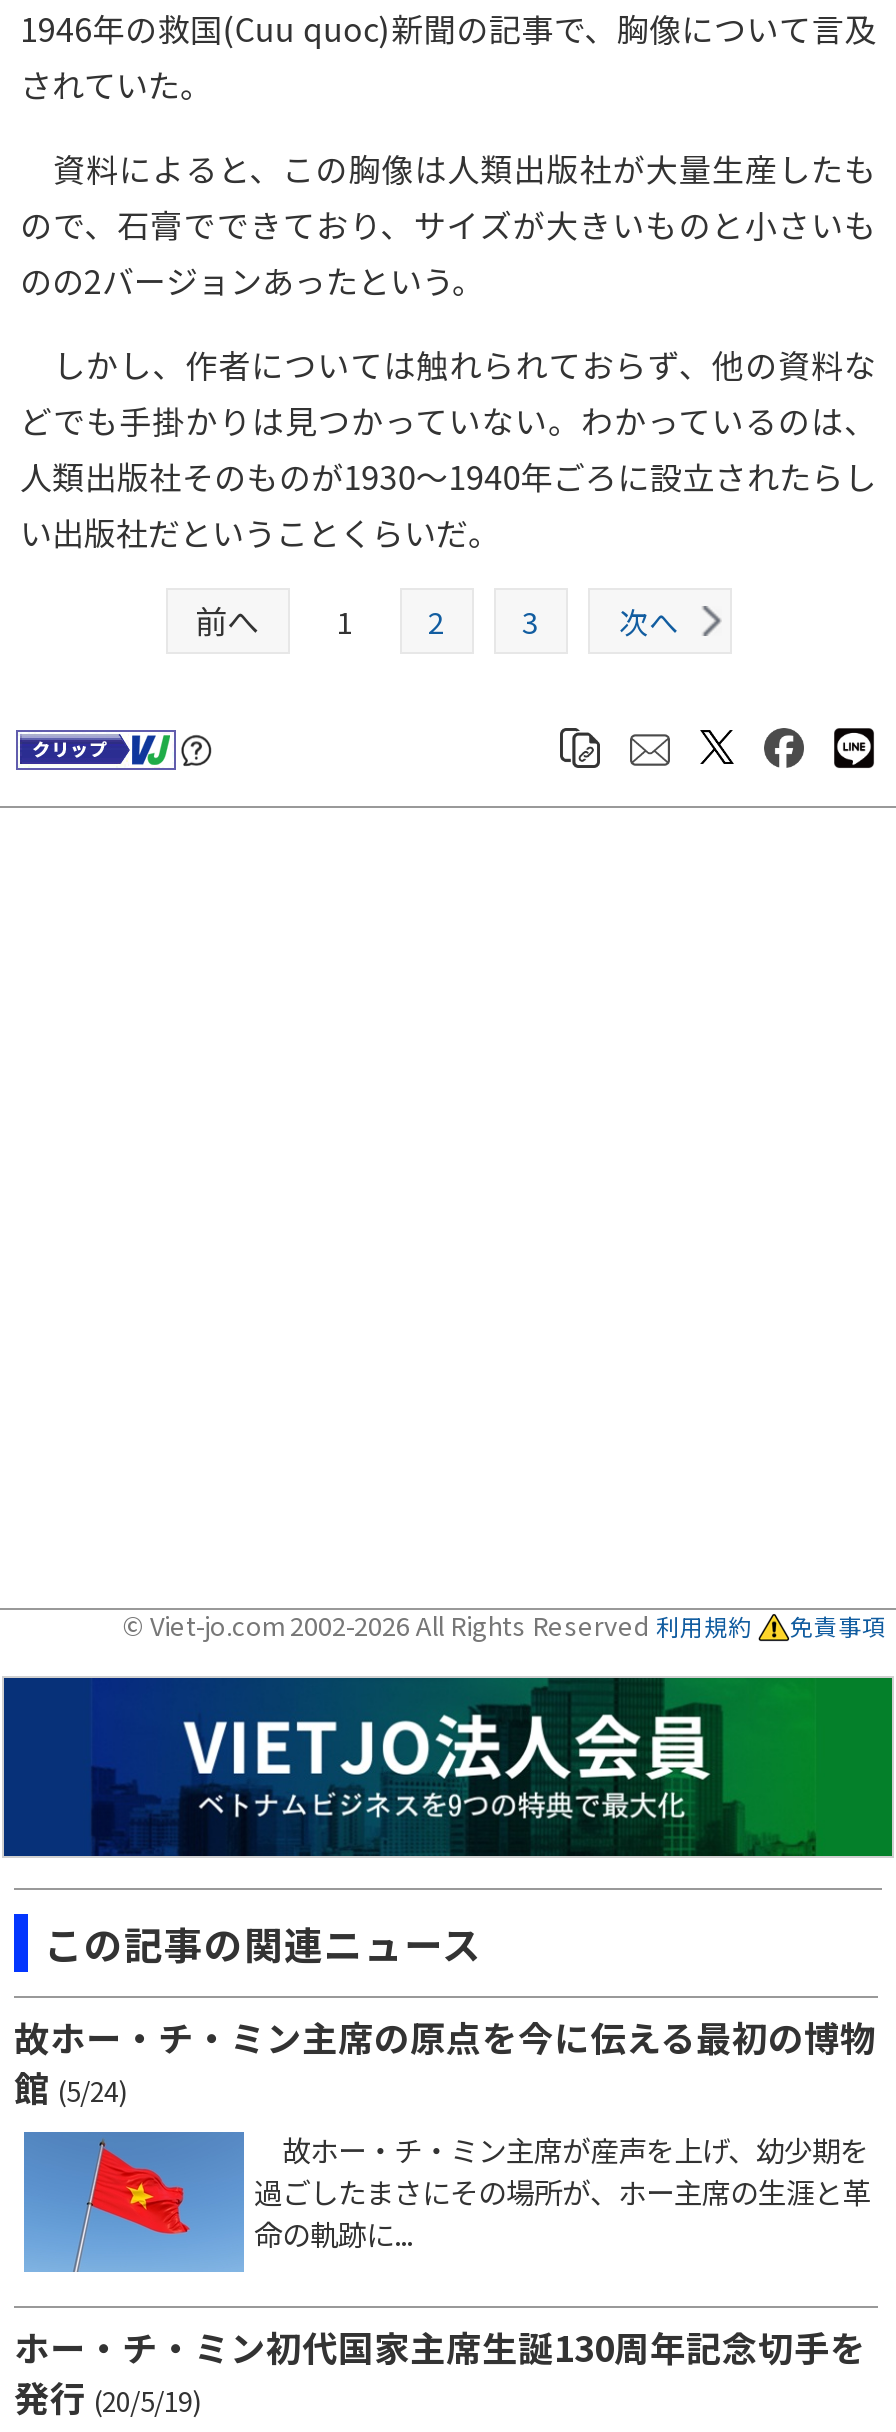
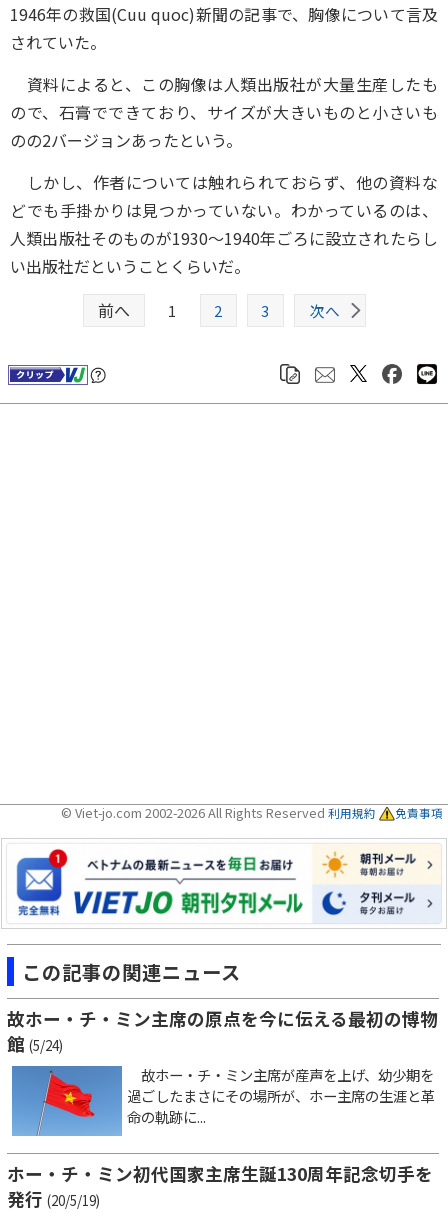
- [image]
+ [image]
